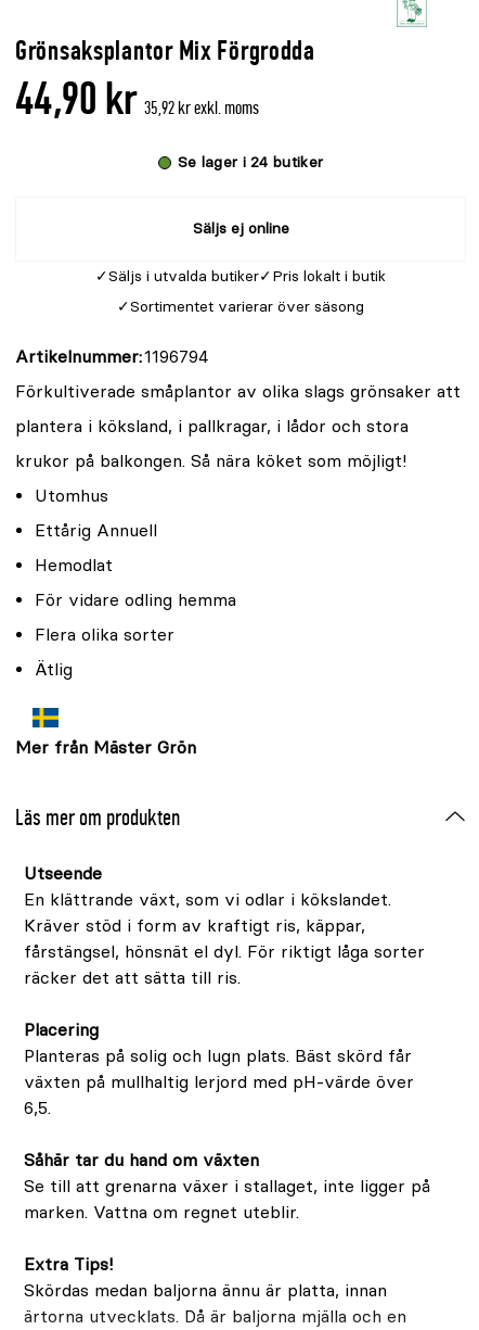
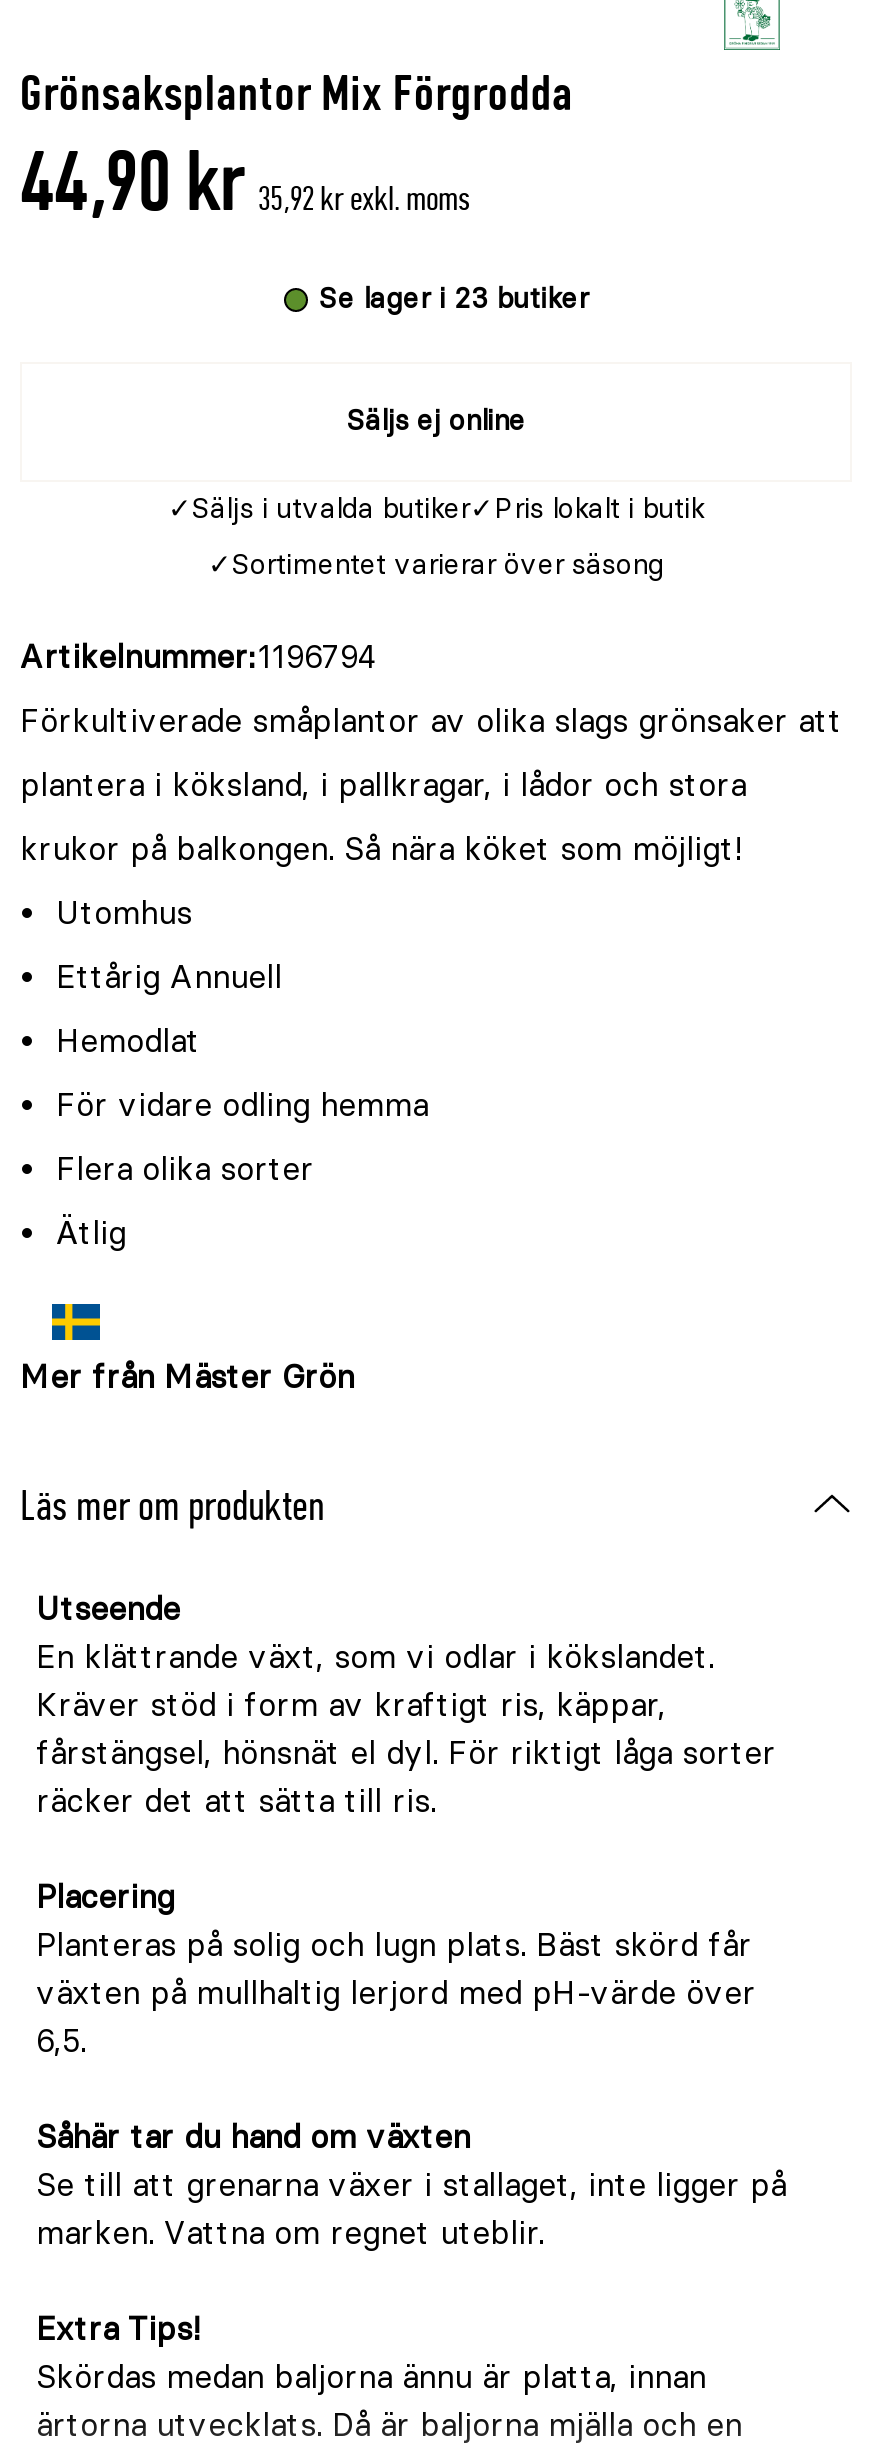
- Se lager i 24 butiker
+ Se lager i 23 butiker
